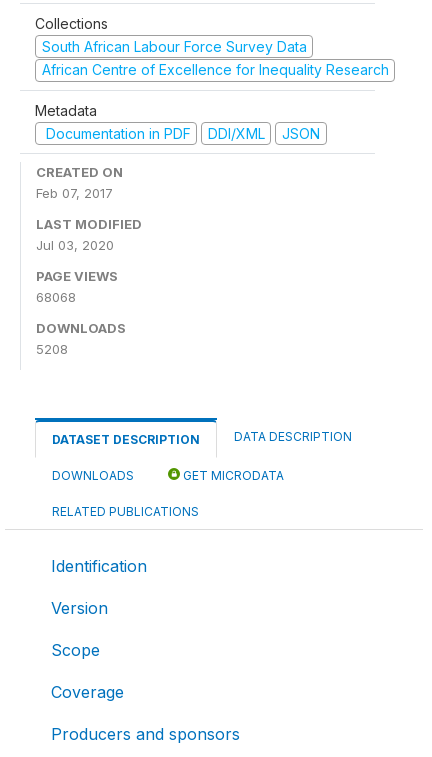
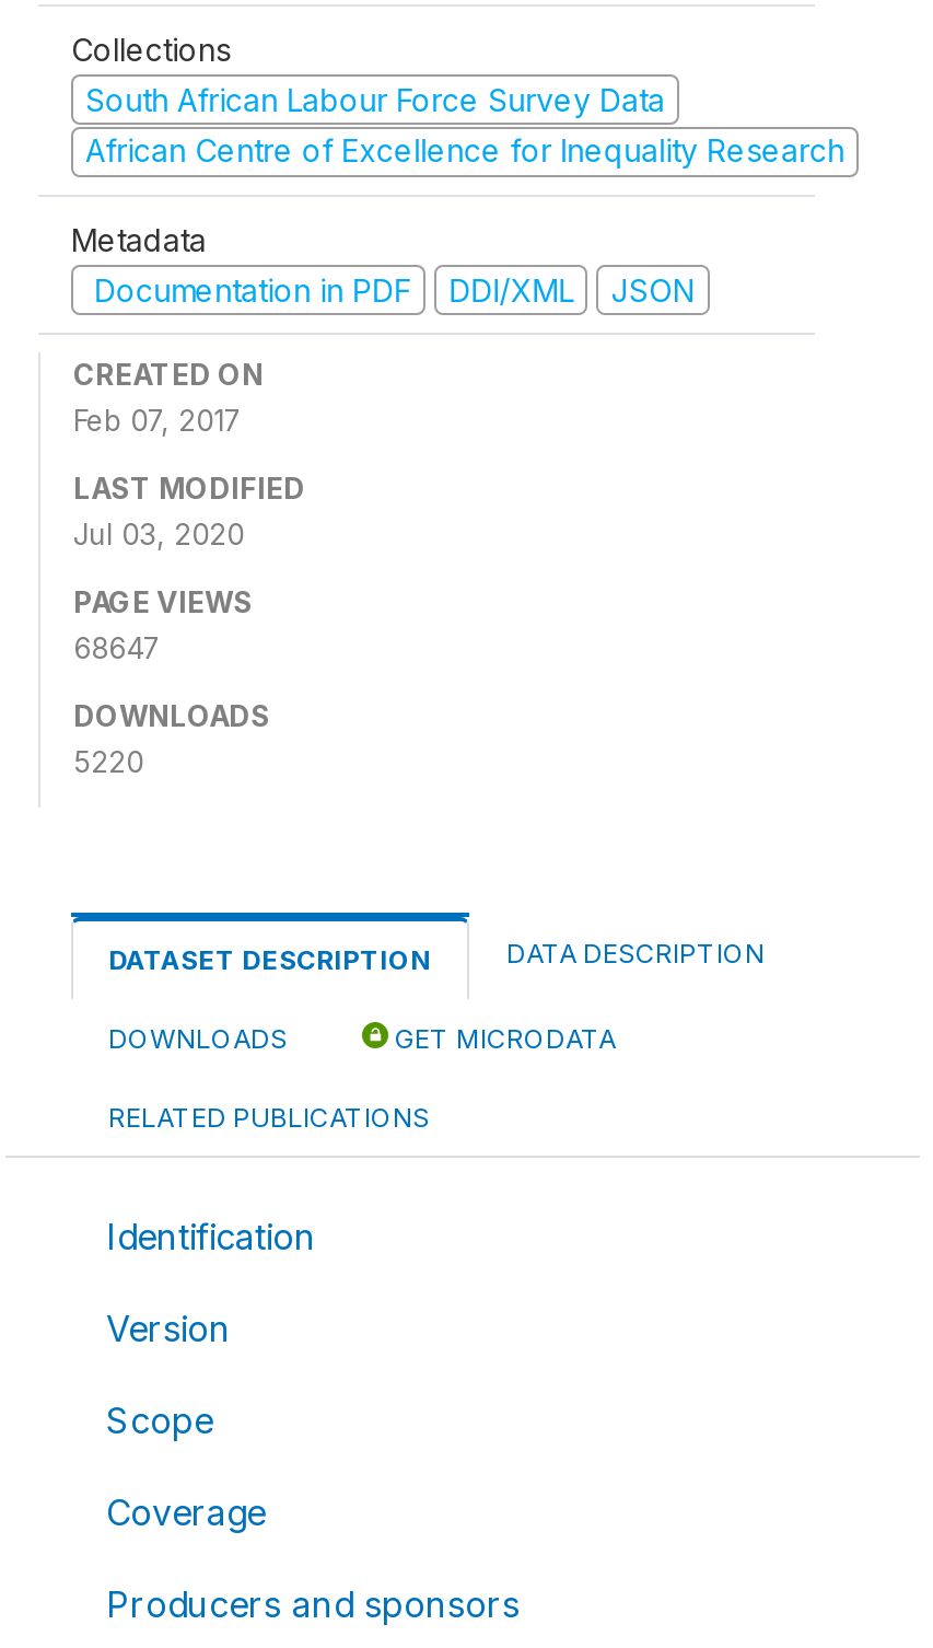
- 68068
+ 68647

- 5208
+ 5220
